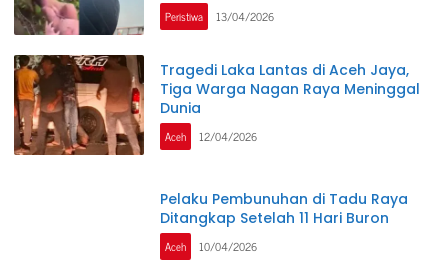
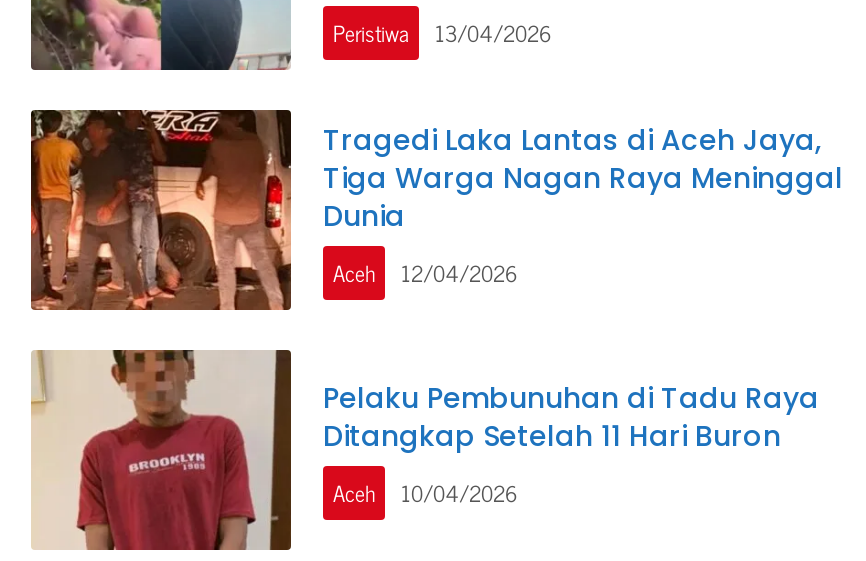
+ [image]
